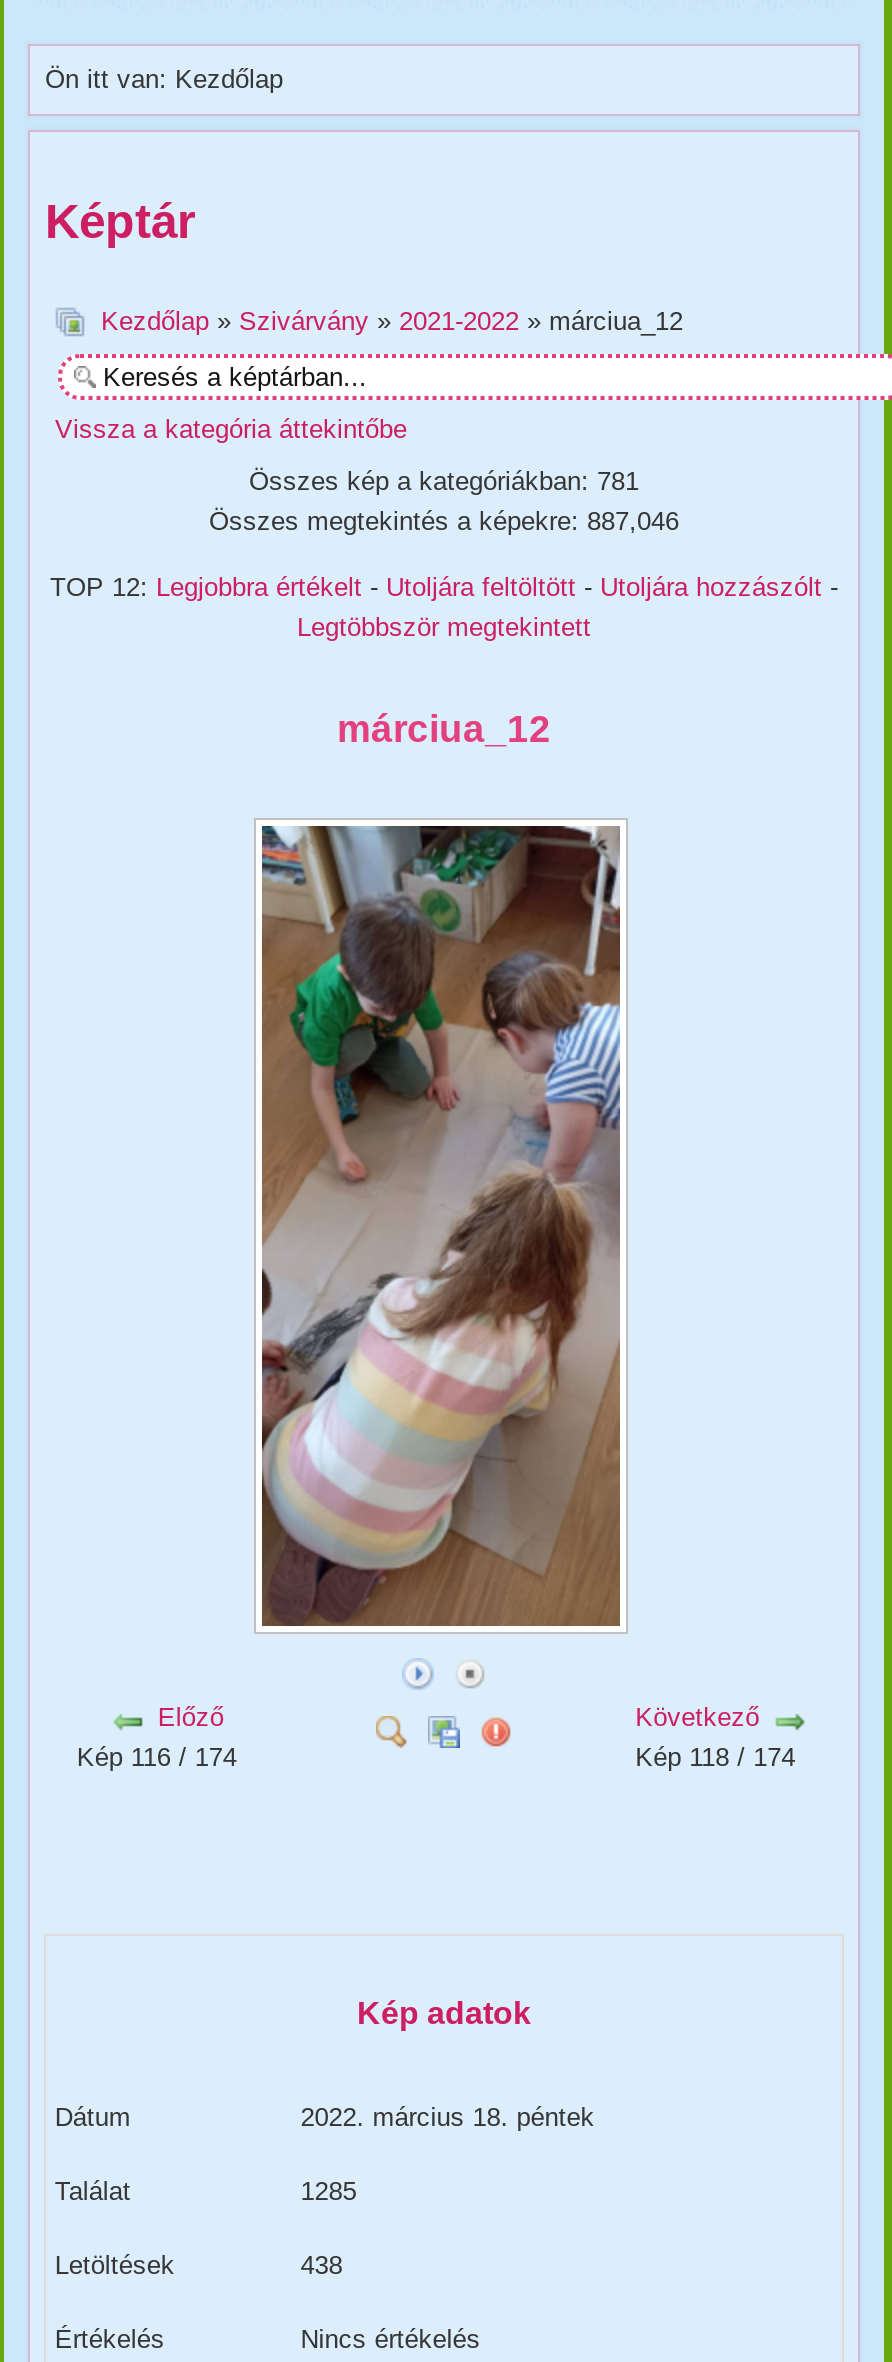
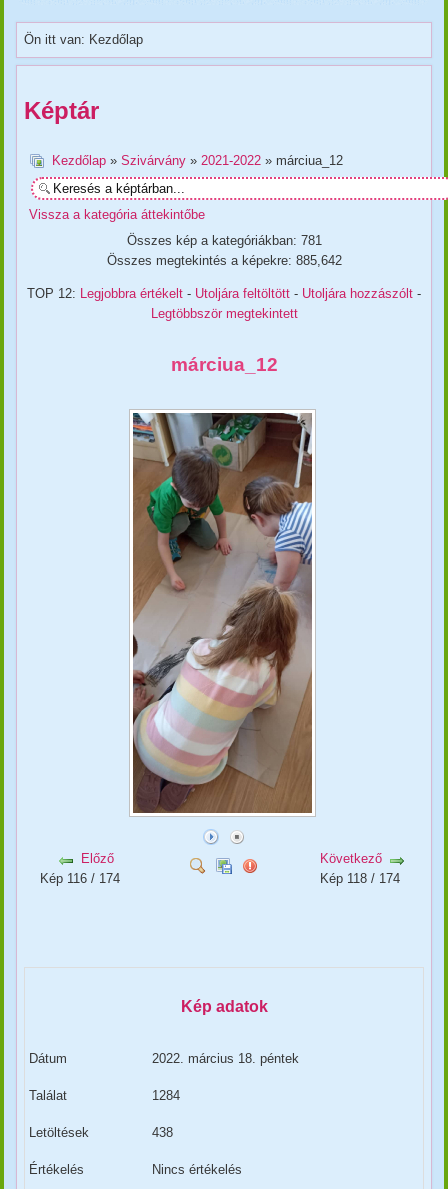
- Összes megtekintés a képekre: 887,046
+ Összes megtekintés a képekre: 885,642

- 1285
+ 1284
